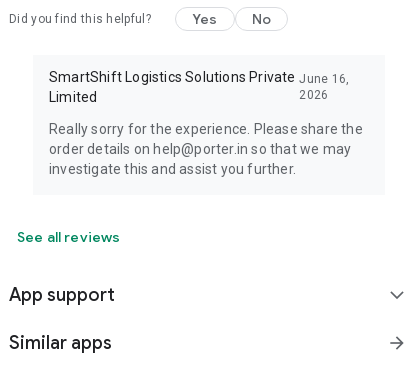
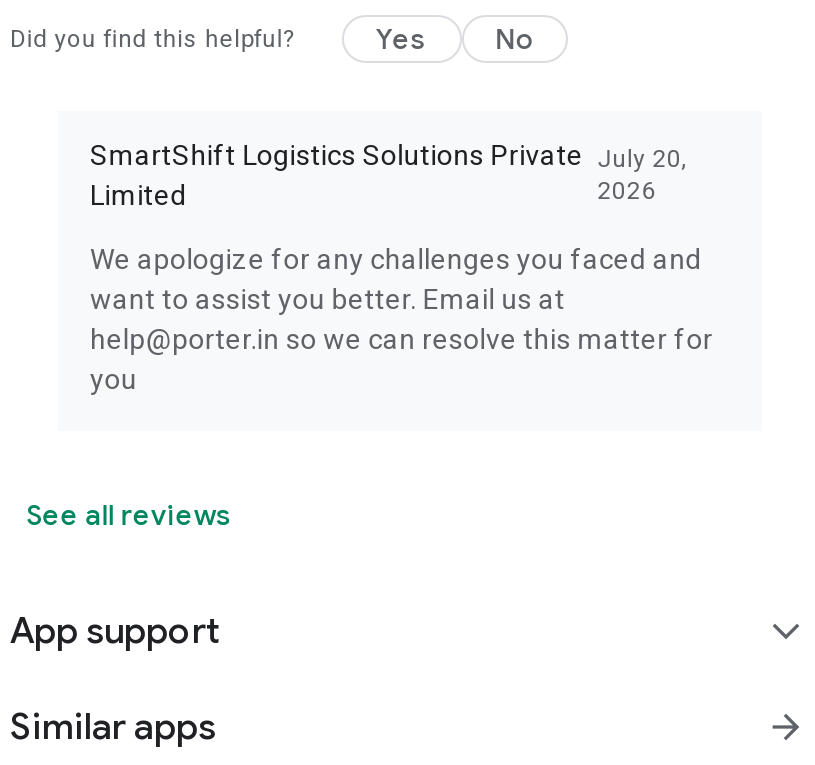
- SmartShift Logistics Solutions Private June 16,
+ SmartShift Logistics Solutions Private July 20,

- Really sorry for the experience. Please share the
- order details on help@porter.in so that we may
- investigate this and assist you further.
+ We apologize for any challenges you faced and
+ want to assist you better. Email us at
+ help@porter.in so we can resolve this matter for
+ you
